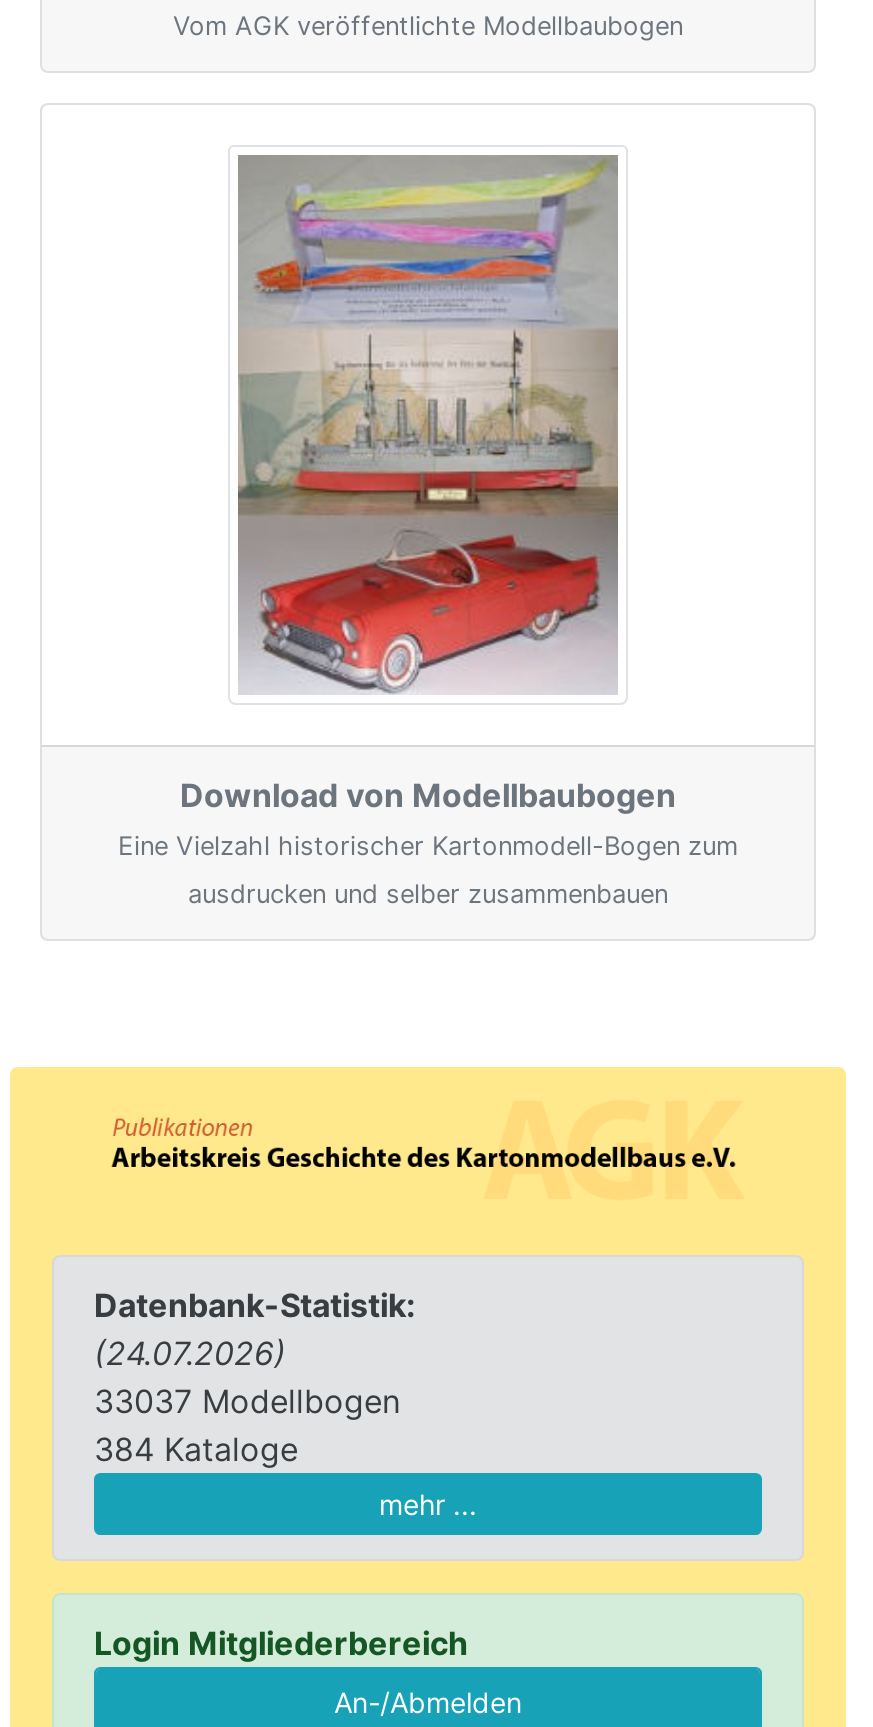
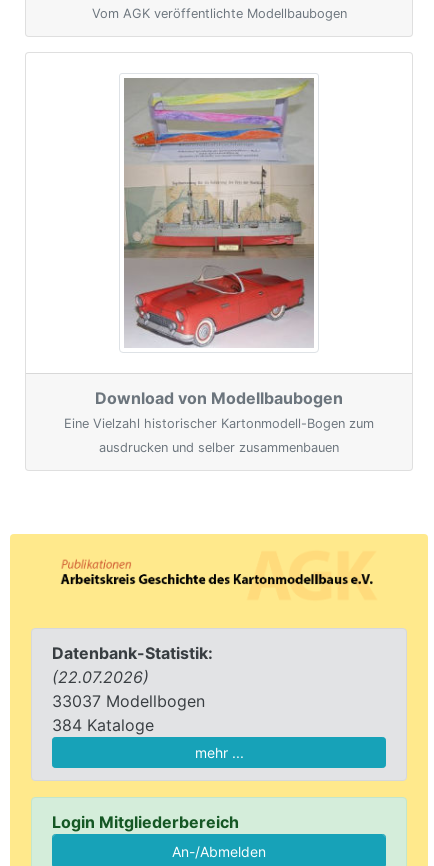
- (24.07.2026)
+ (22.07.2026)
